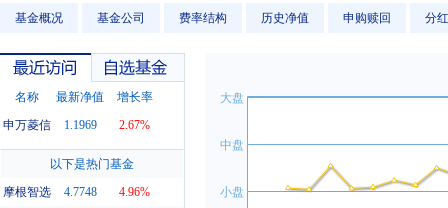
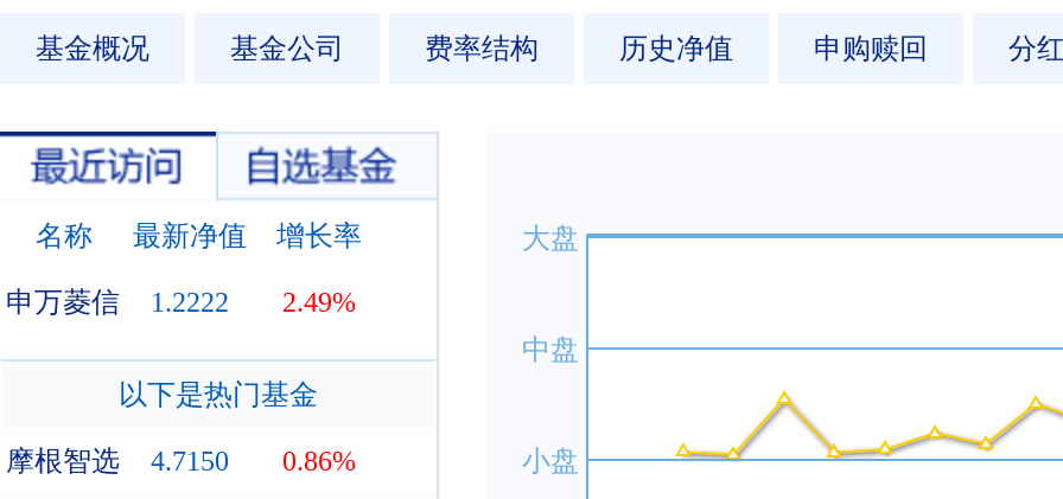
- 1.1969
+ 1.2222

- 2.67%
+ 2.49%

- 4.7748
+ 4.7150

- 4.96%
+ 0.86%
